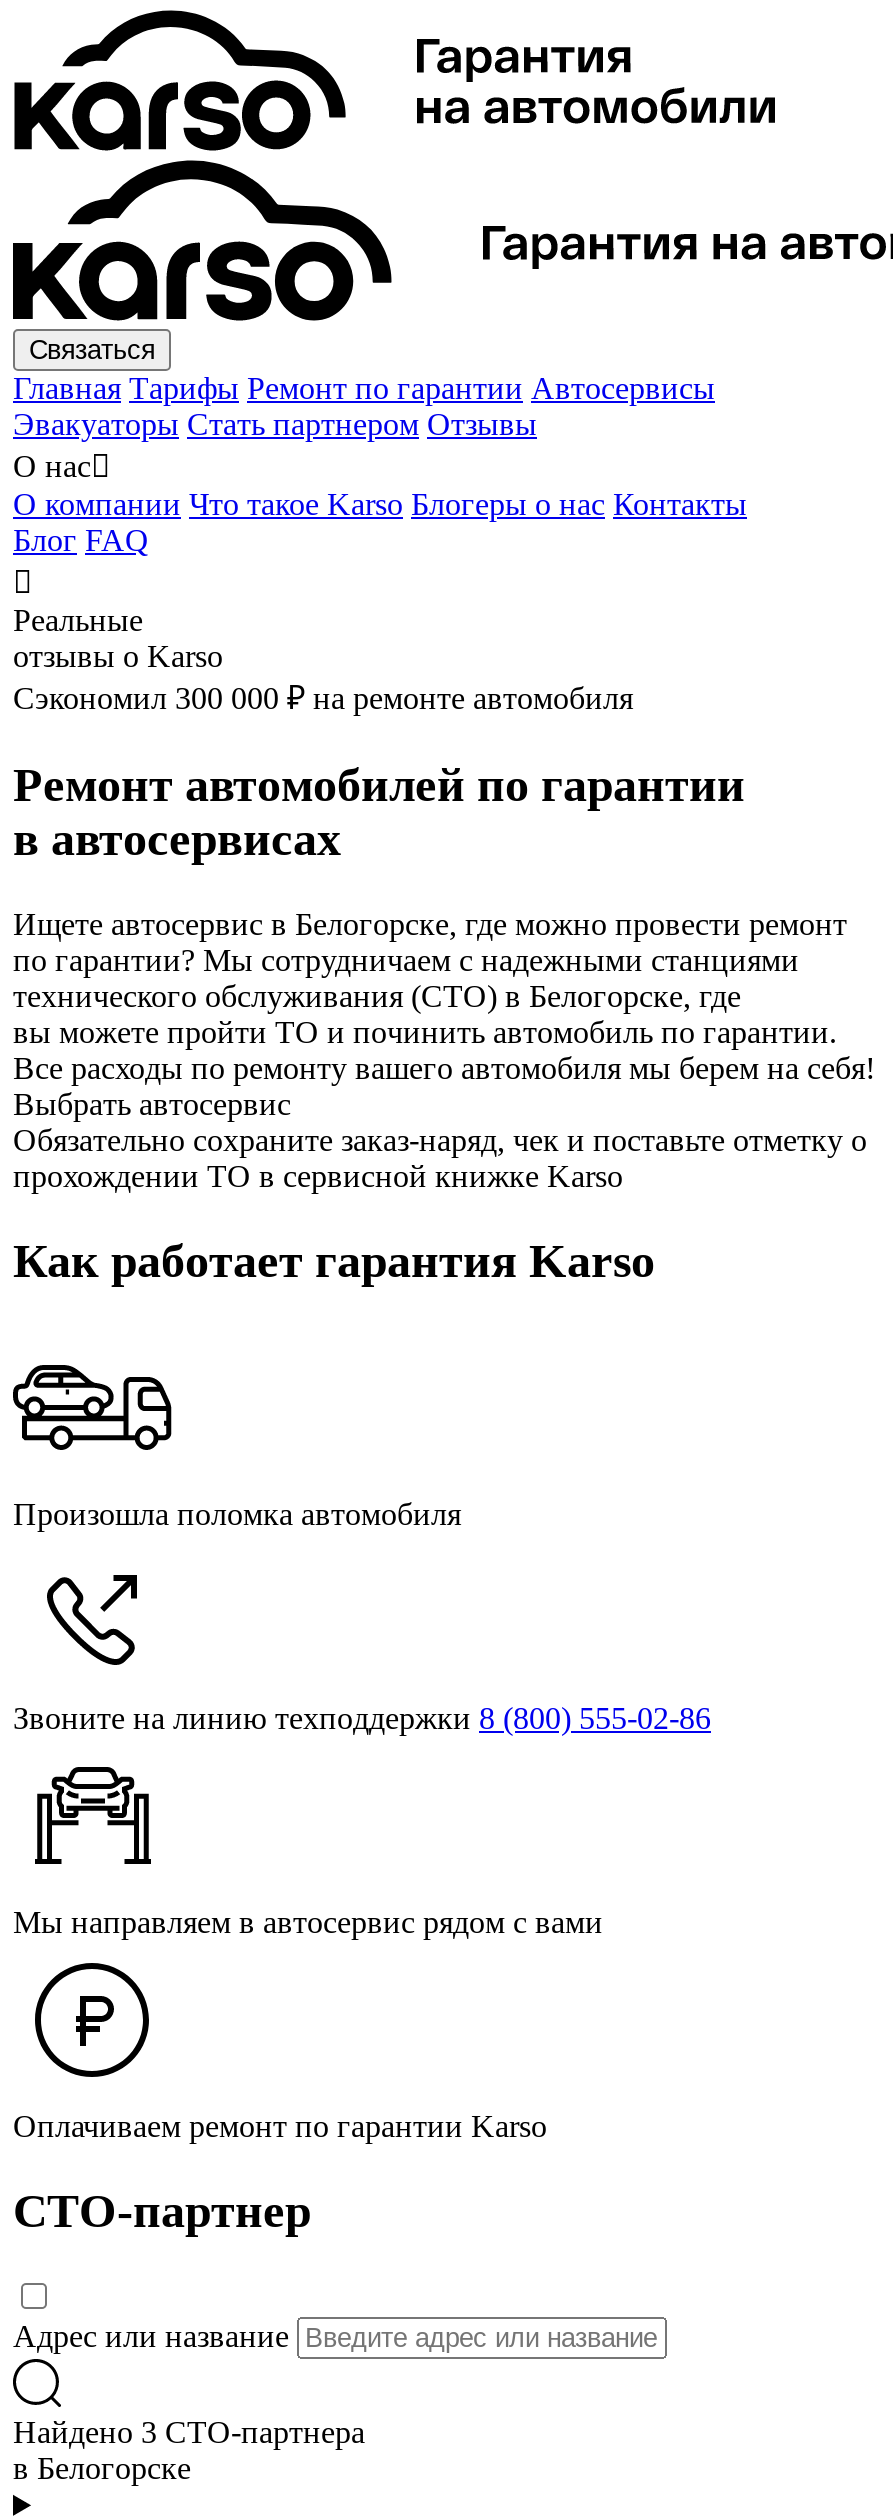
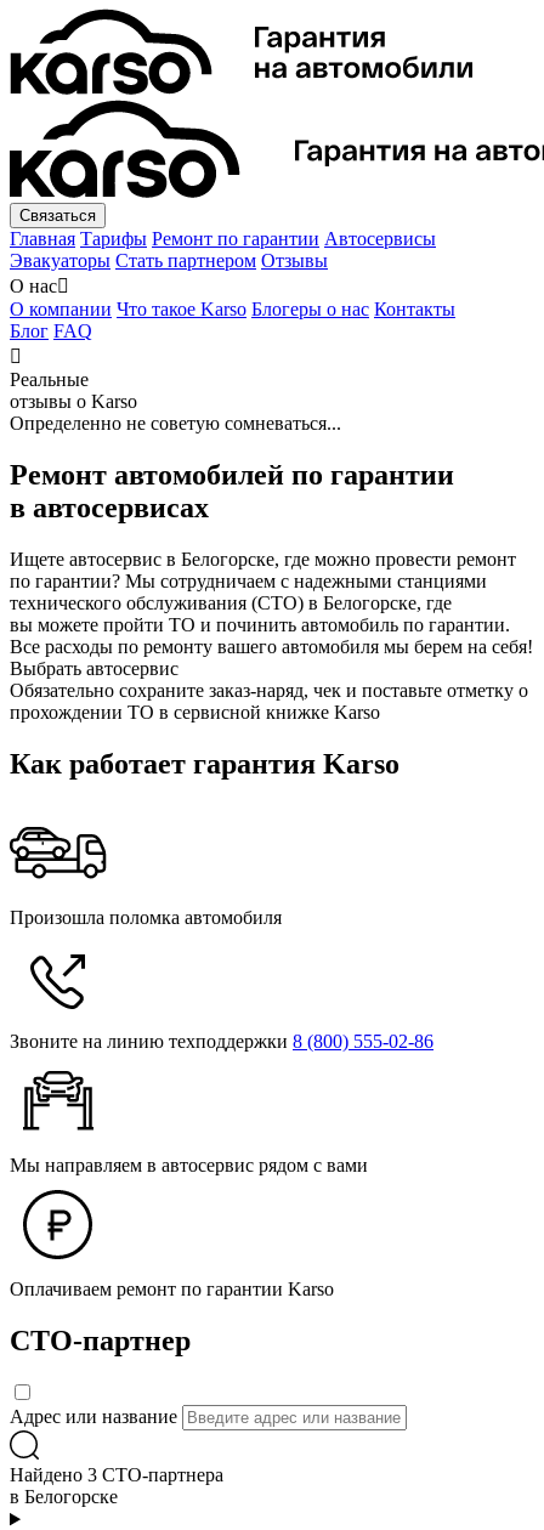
- Сэкономил 300 000 ₽ на ремонте автомобиля
+ Определенно не советую сомневаться...
